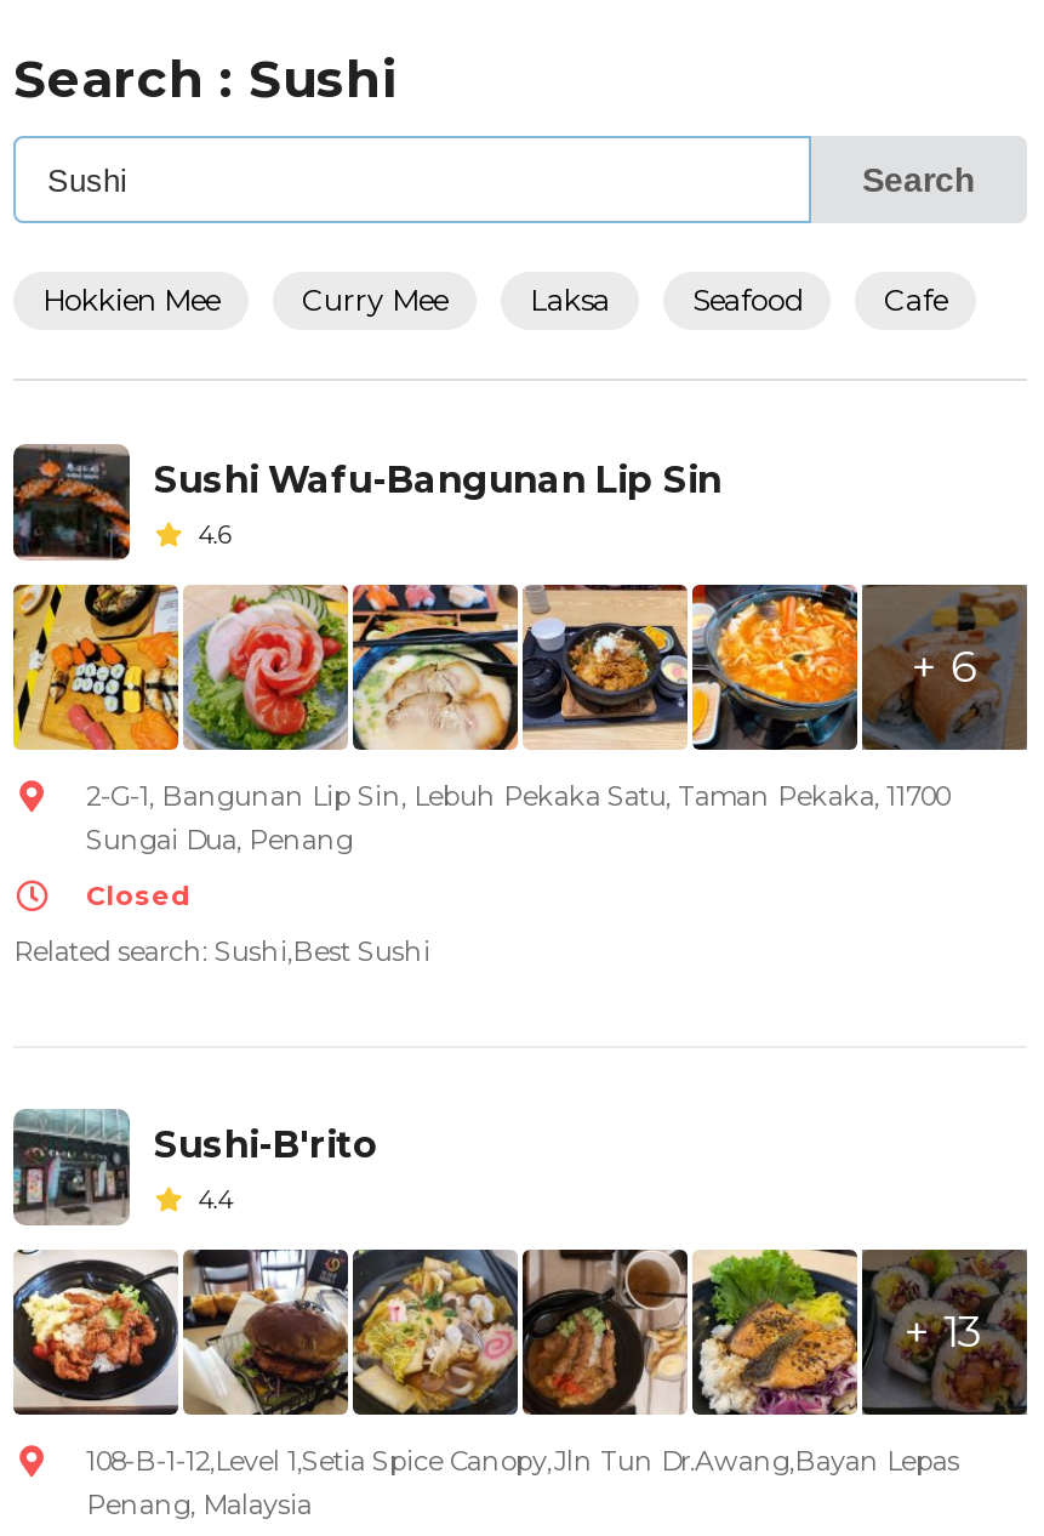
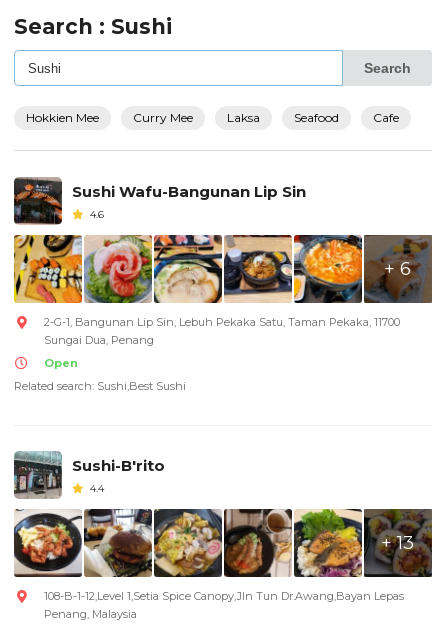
- Closed
+ Open
